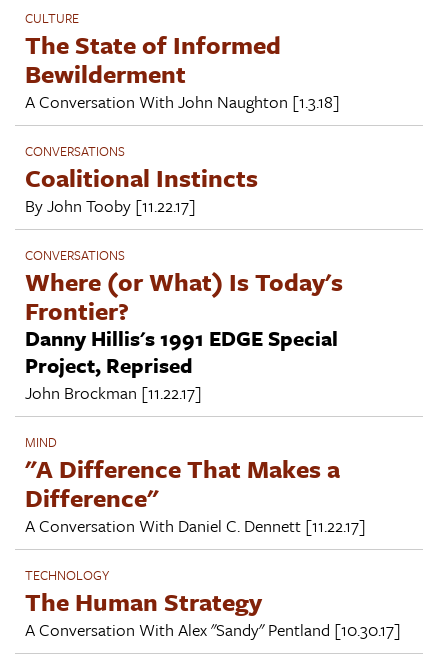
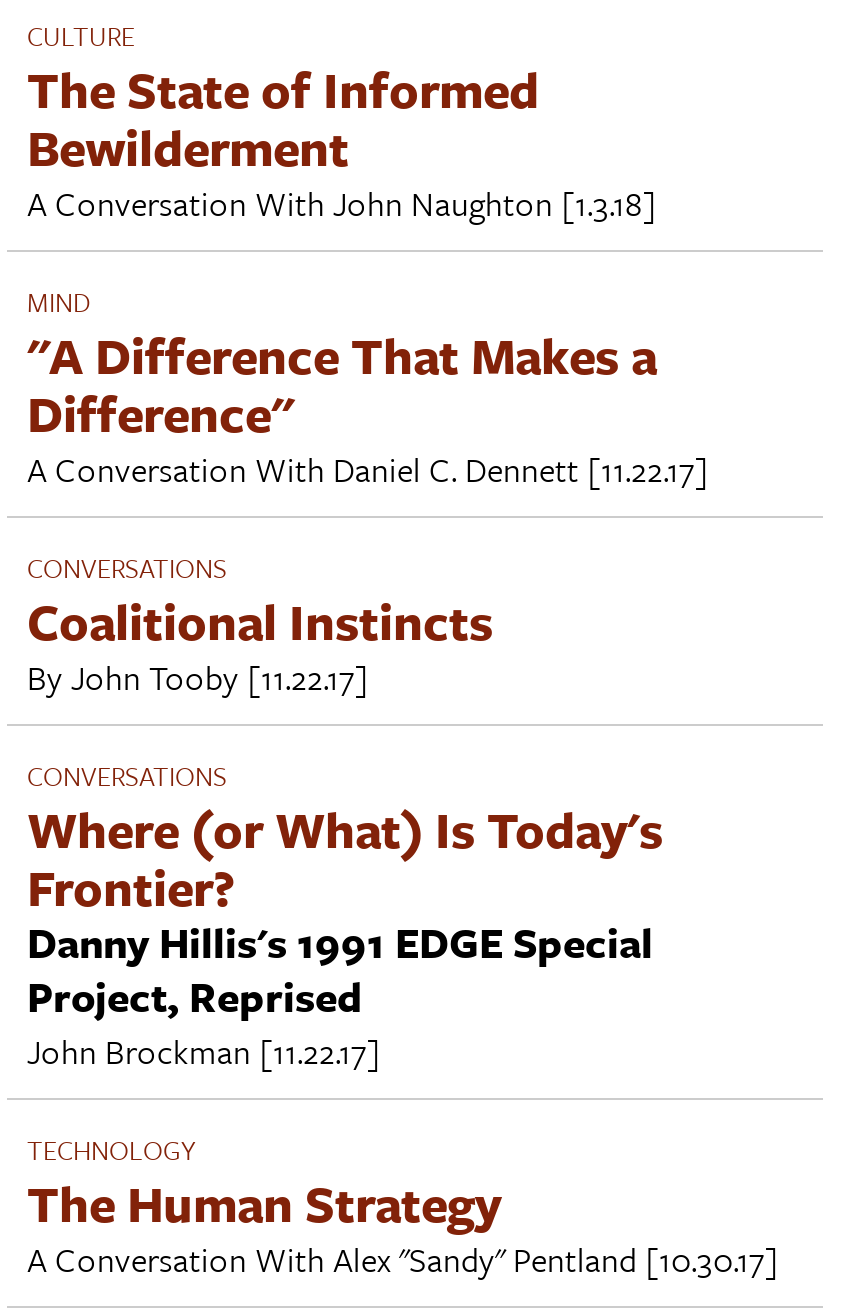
moved down: CONVERSATIONS | Coalitional Instincts | By John Tooby [11.22.17] | ... | Project, Reprised | John Brockman [11.22.17]

moved up: MIND | "A Difference That Makes a | Difference" | A Conversation With Daniel C. Dennett [11.22.17]
